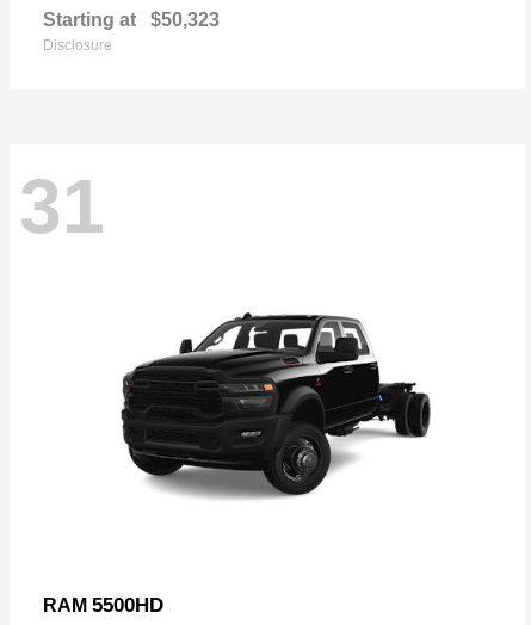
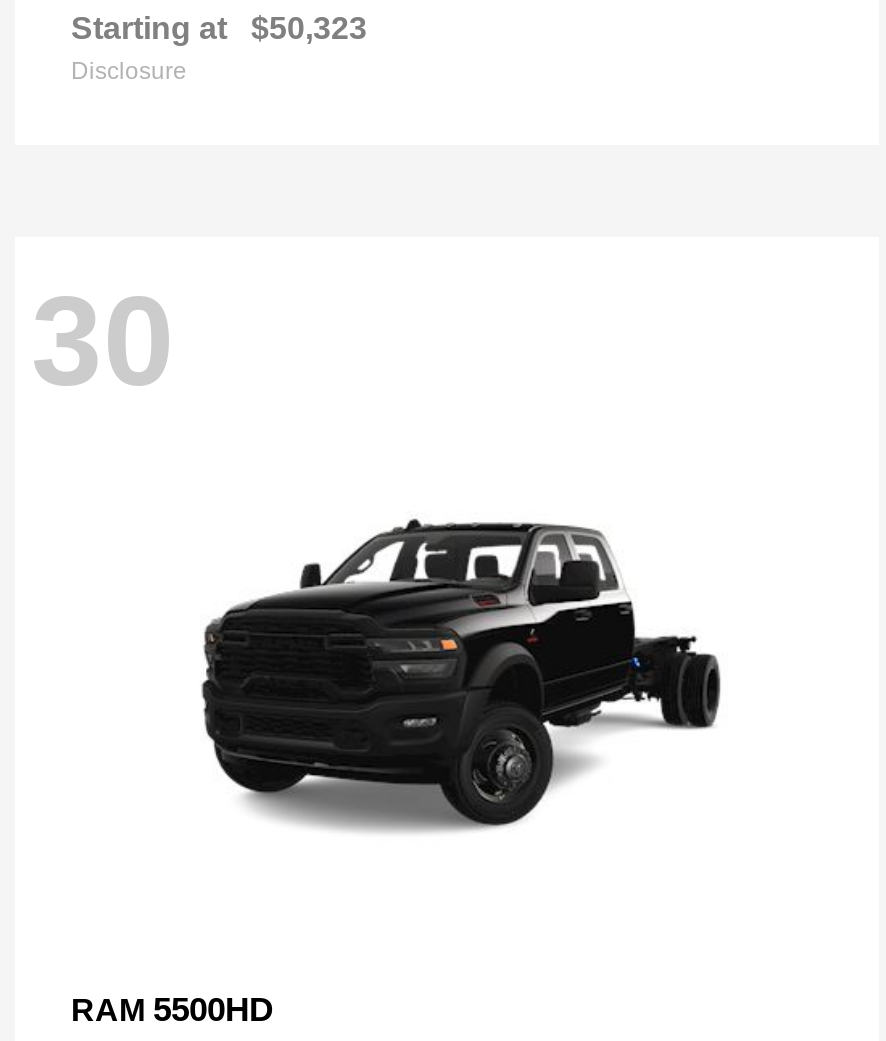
- 31
+ 30
